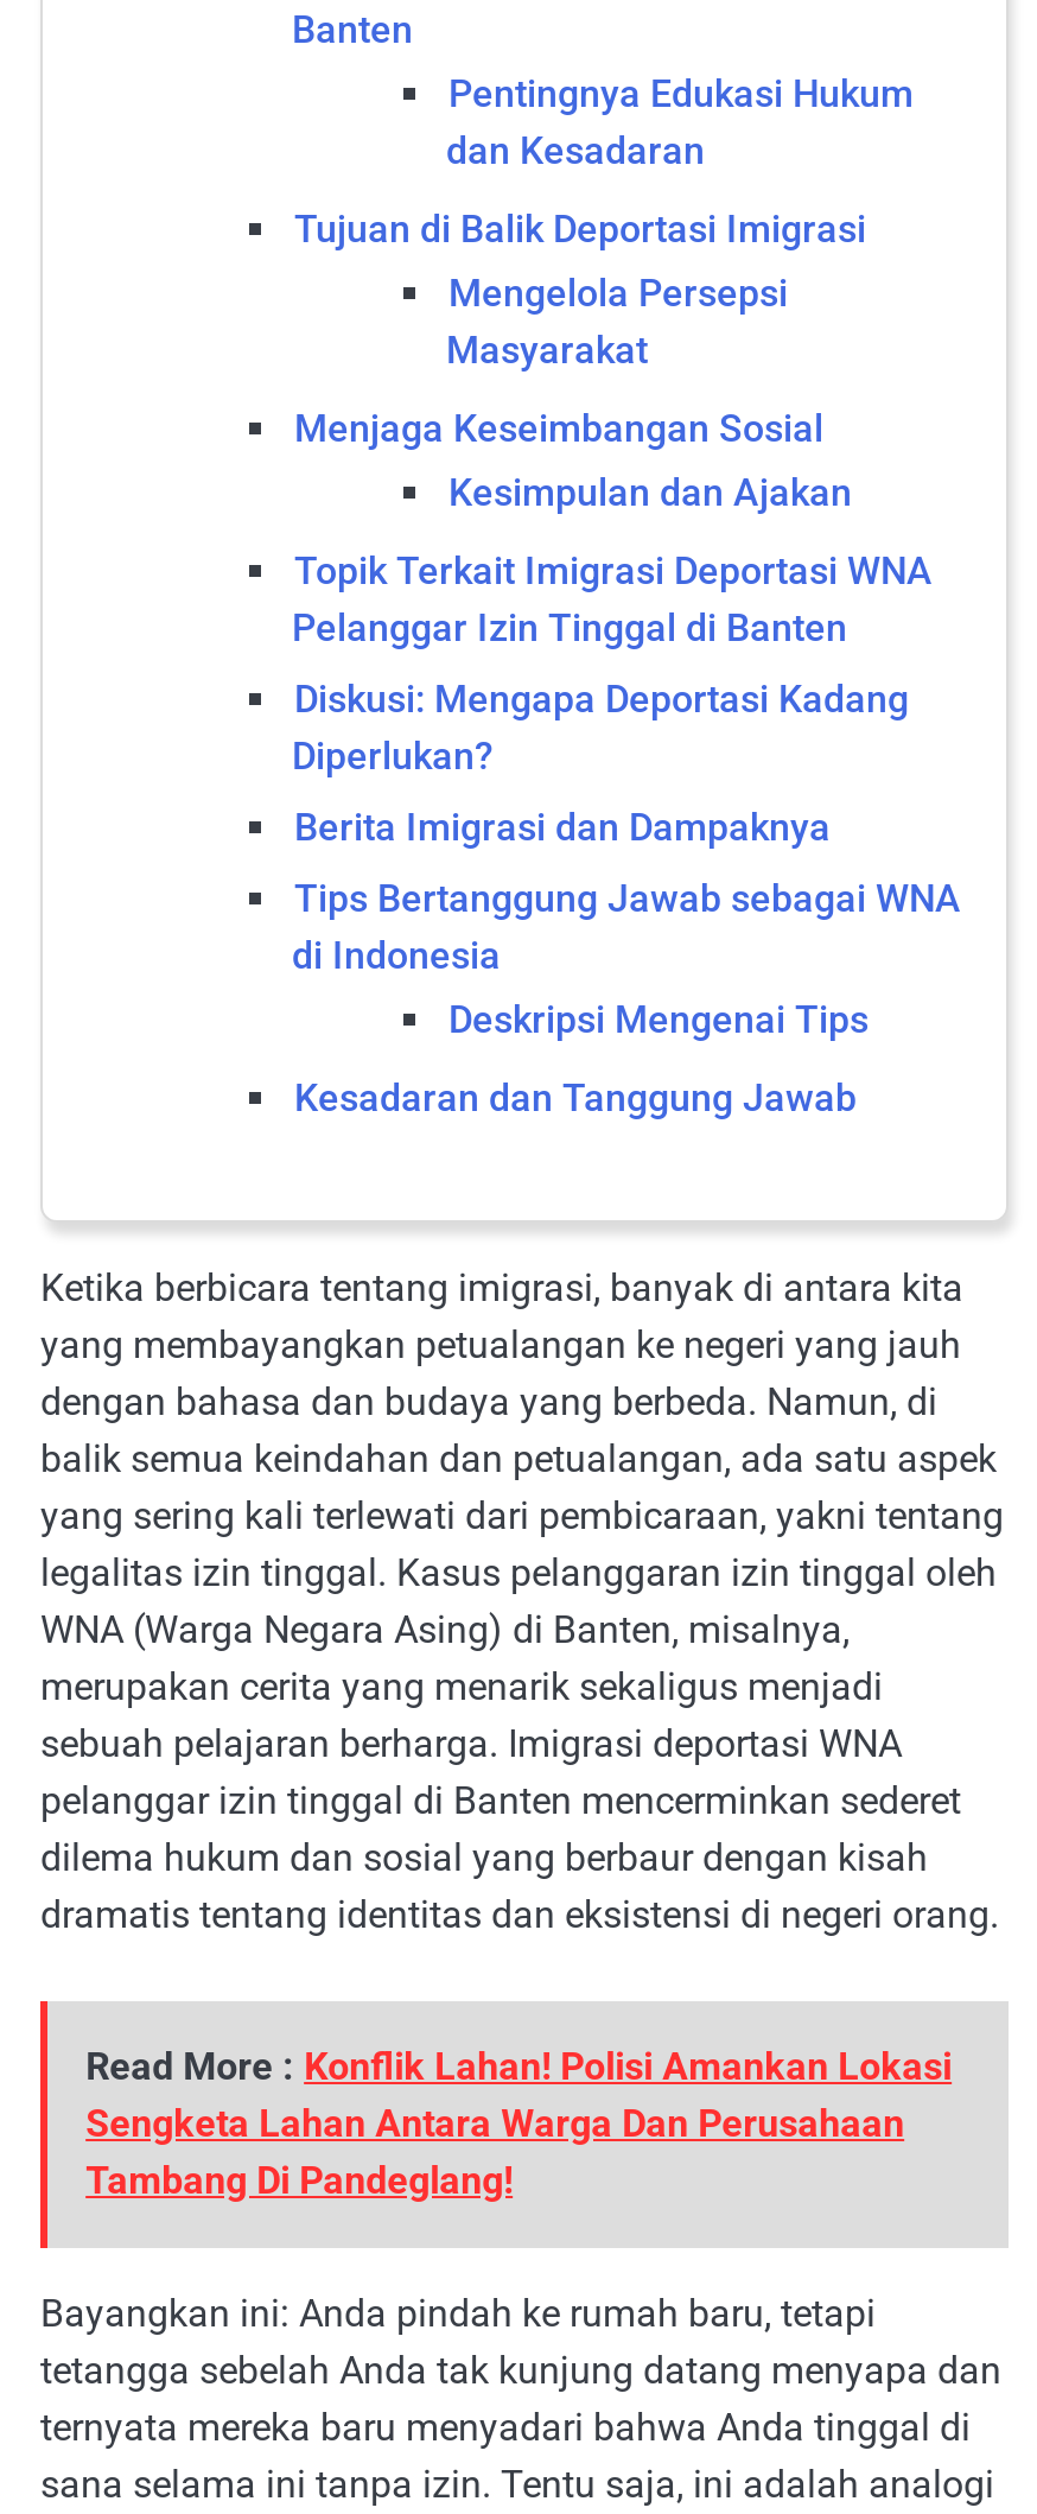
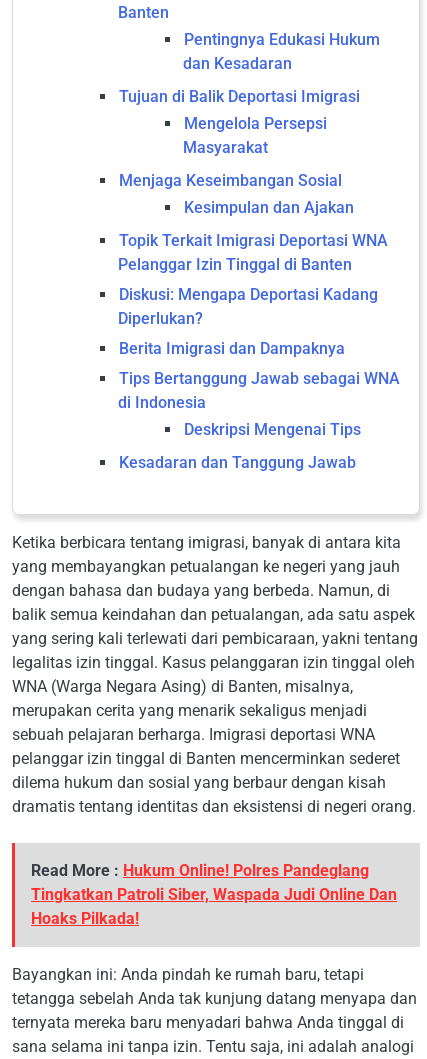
- Read More : Konflik Lahan! Polisi Amankan Lokasi
- Sengketa Lahan Antara Warga Dan Perusahaan
- Tambang Di Pandeglang!
+ Read More : Hukum Online! Polres Pandeglang
+ Tingkatkan Patroli Siber, Waspada Judi Online Dan
+ Hoaks Pilkada!
